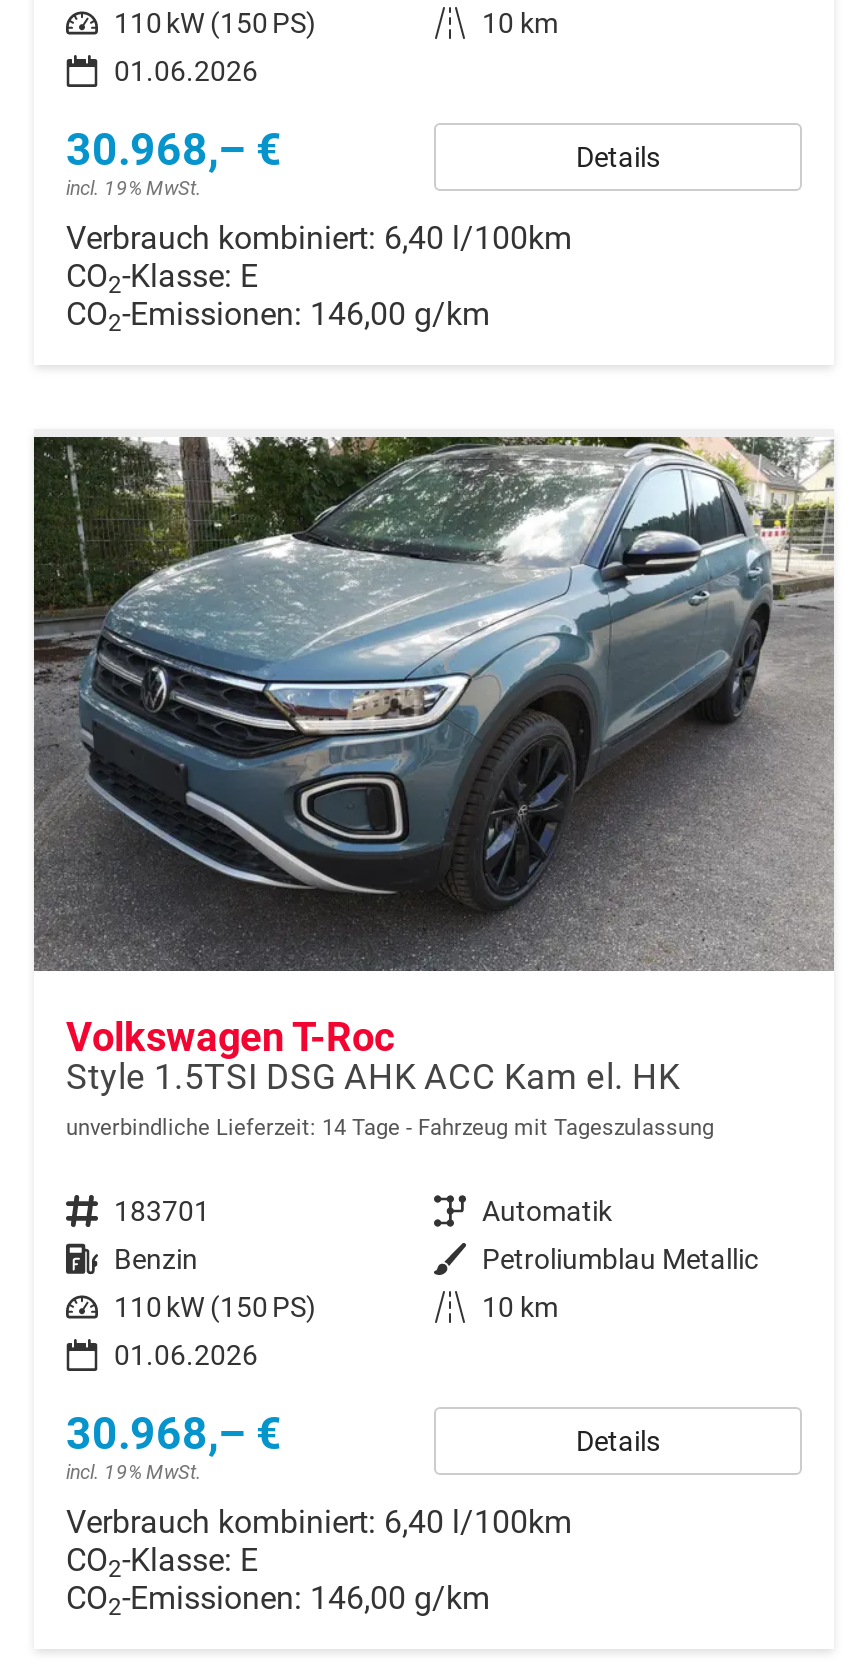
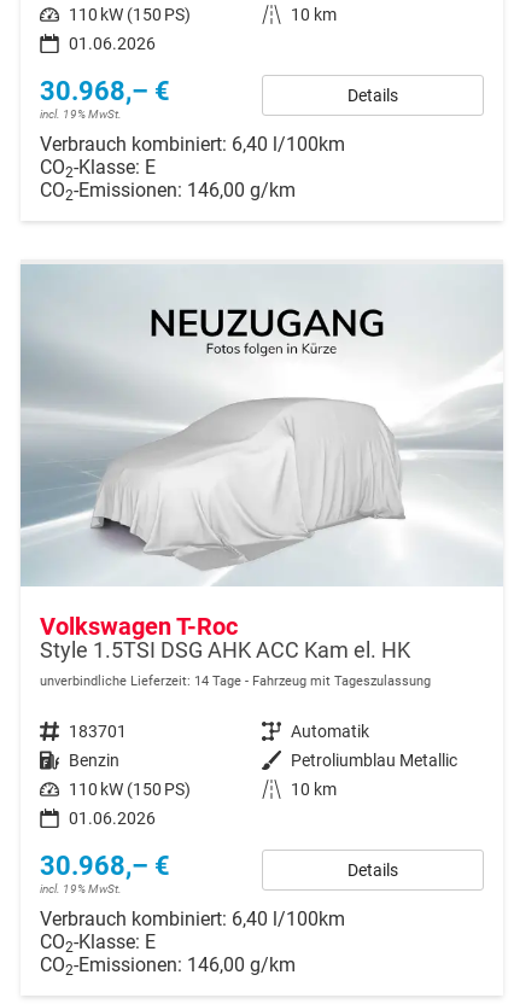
- [image]
+ [image]
